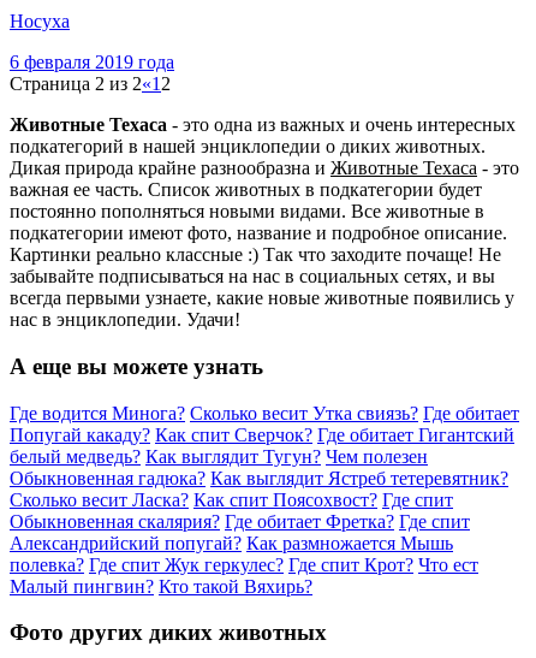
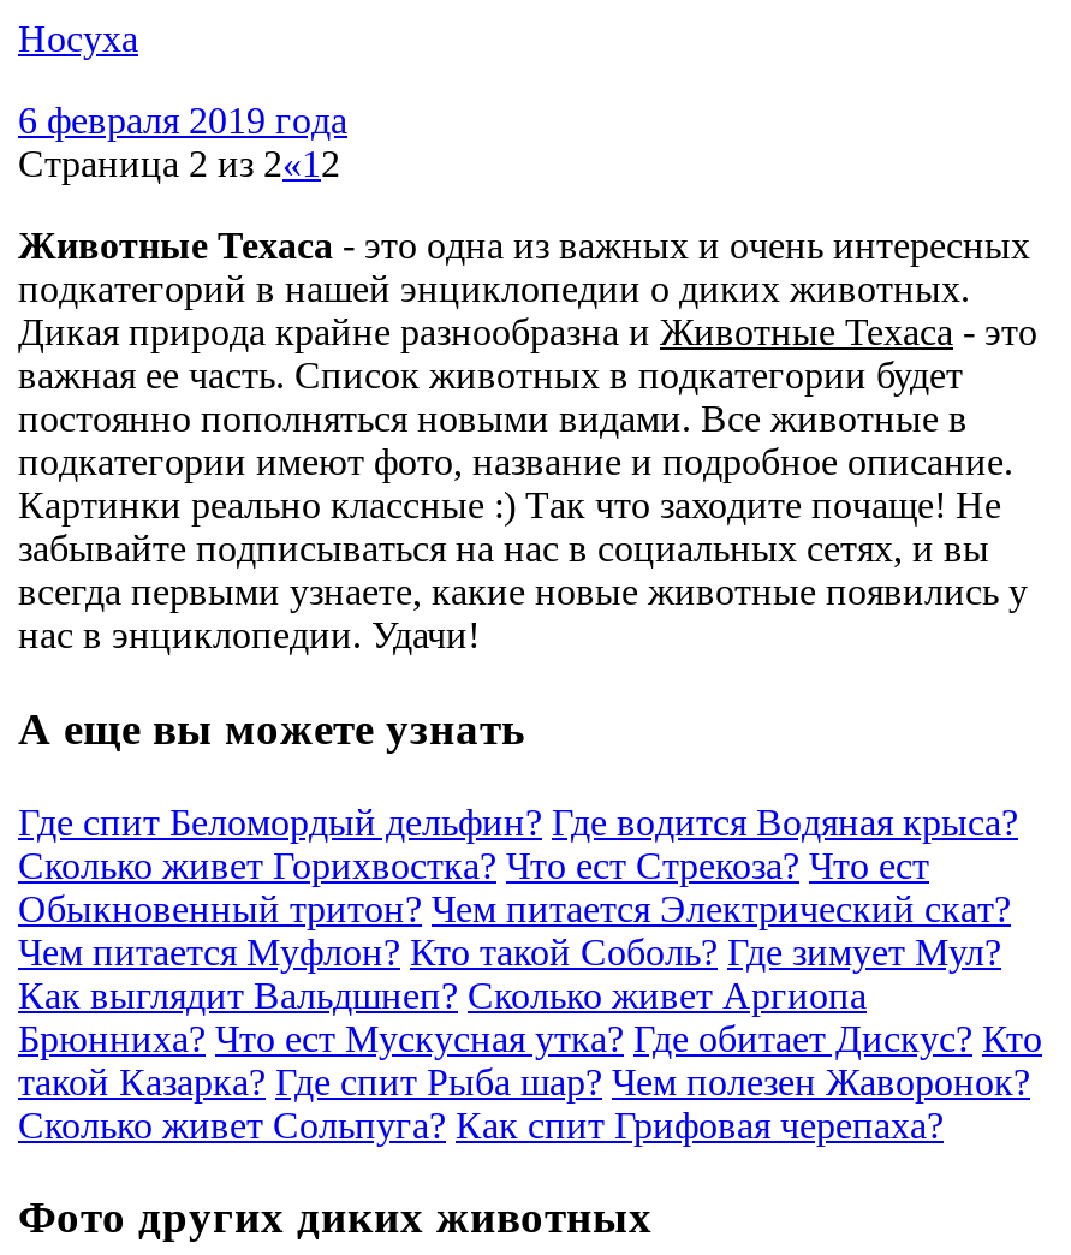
- Где водится Минога? Сколько весит Утка свиязь? Где обитает
- Попугай какаду? Как спит Сверчок? Где обитает Гигантский
- белый медведь? Как выглядит Тугун? Чем полезен
- Обыкновенная гадюка? Как выглядит Ястреб тетеревятник?
- Сколько весит Ласка? Как спит Поясохвост? Где спит
- Обыкновенная скалярия? Где обитает Фретка? Где спит
- Александрийский попугай? Как размножается Мышь
- полевка? Где спит Жук геркулес? Где спит Крот? Что ест
- Малый пингвин? Кто такой Вяхирь?
+ Где спит Беломордый дельфин? Где водится Водяная крыса?
+ Сколько живет Горихвостка? Что ест Стрекоза? Что ест
+ Обыкновенный тритон? Чем питается Электрический скат?
+ Чем питается Муфлон? Кто такой Соболь? Где зимует Мул?
+ Как выглядит Вальдшнеп? Сколько живет Аргиопа
+ Брюнниха? Что ест Мускусная утка? Где обитает Дискус? Кто
+ такой Казарка? Где спит Рыба шар? Чем полезен Жаворонок?
+ Сколько живет Сольпуга? Как спит Грифовая черепаха?
